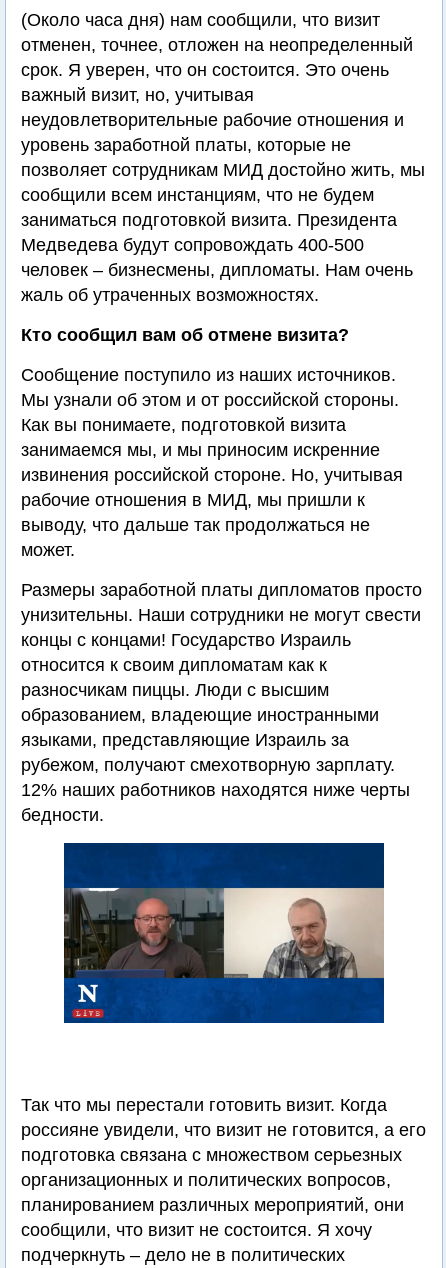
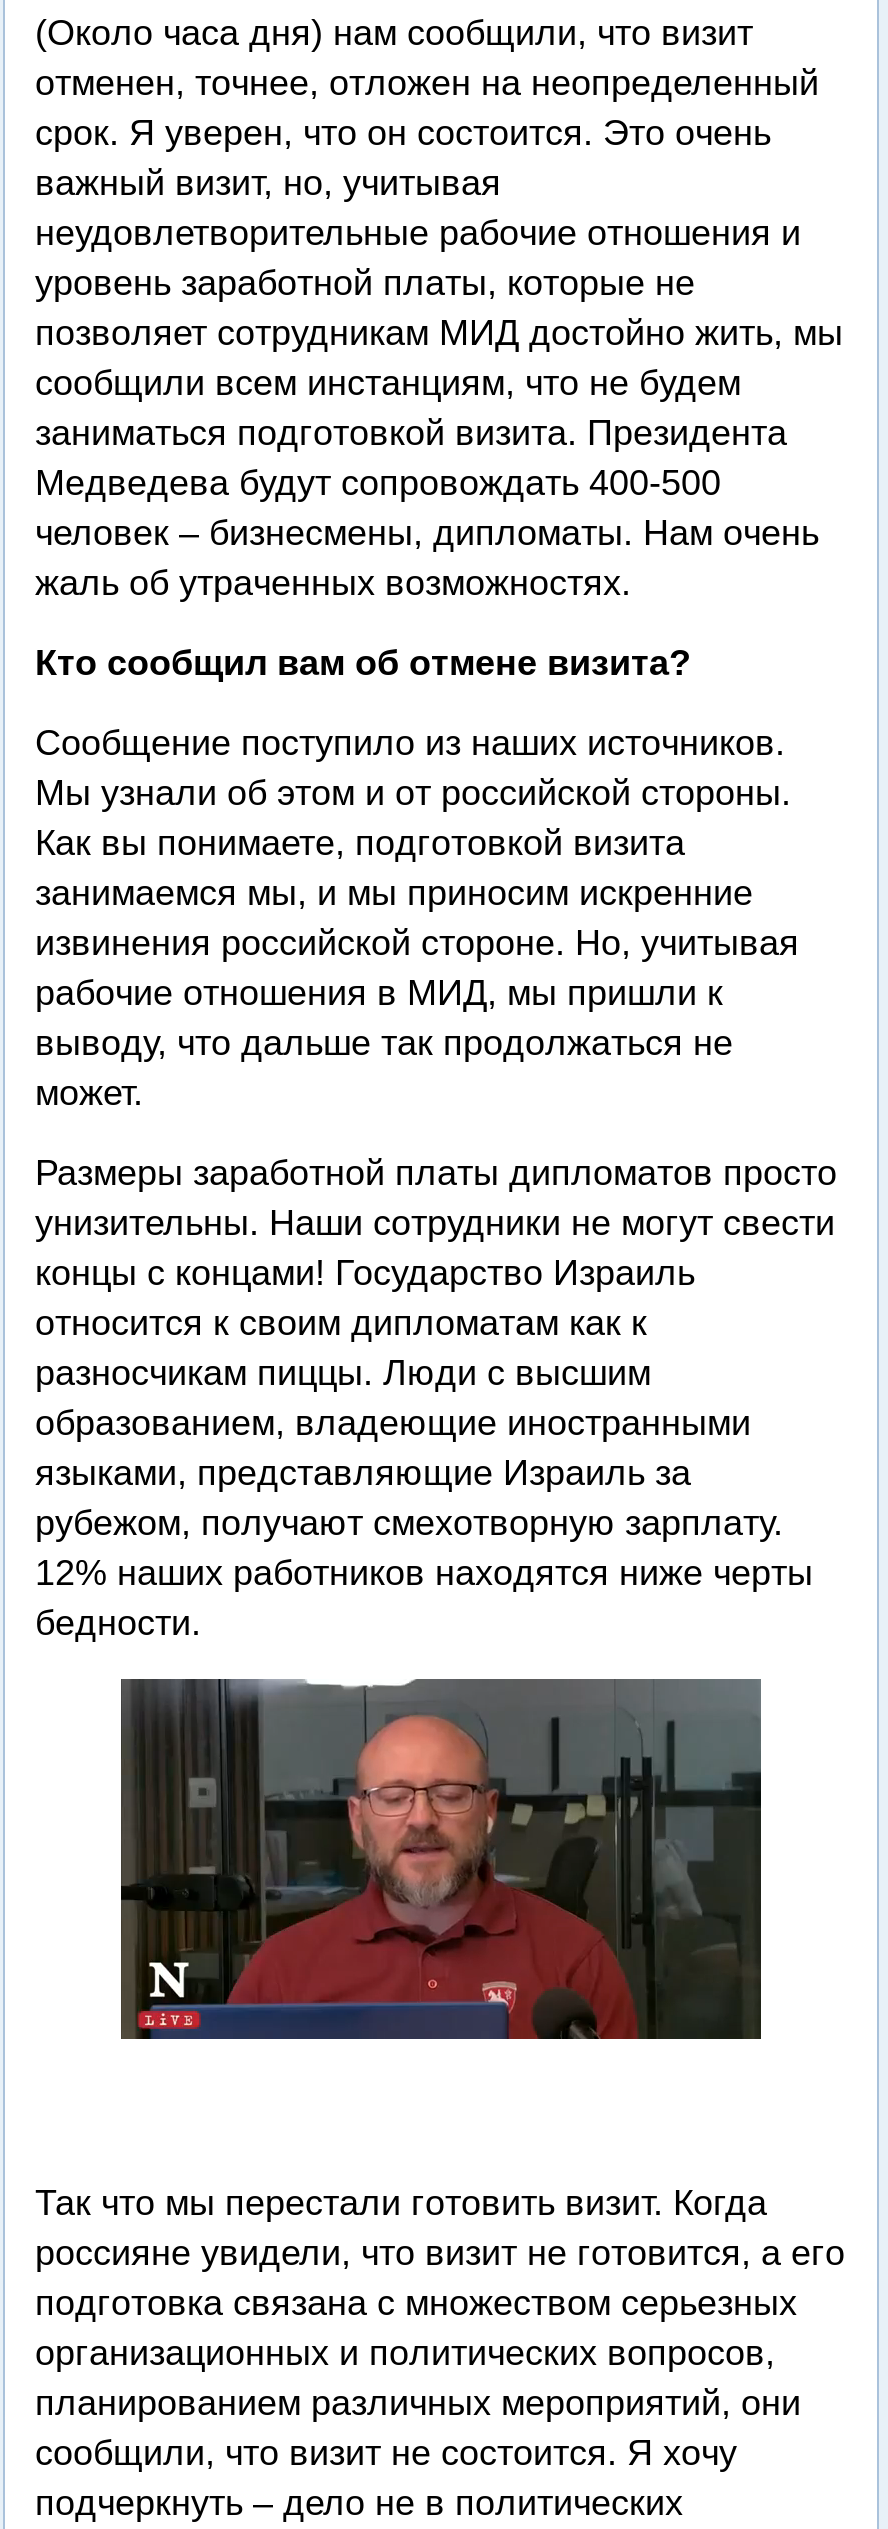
- [image]
+ [image]
